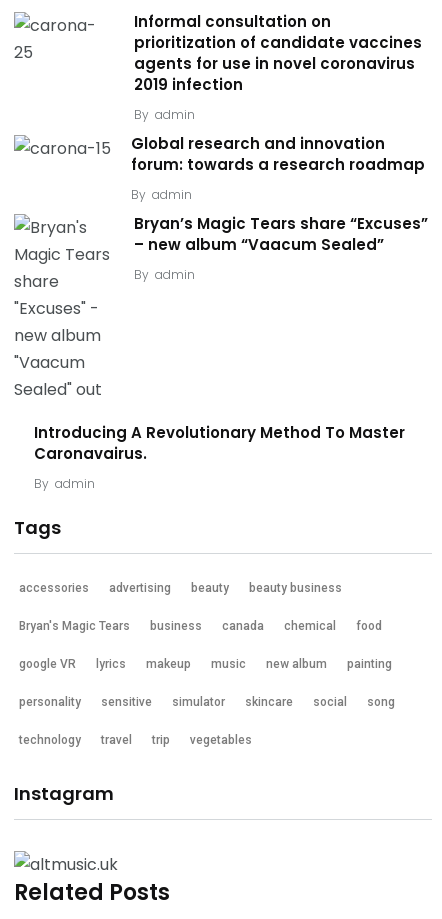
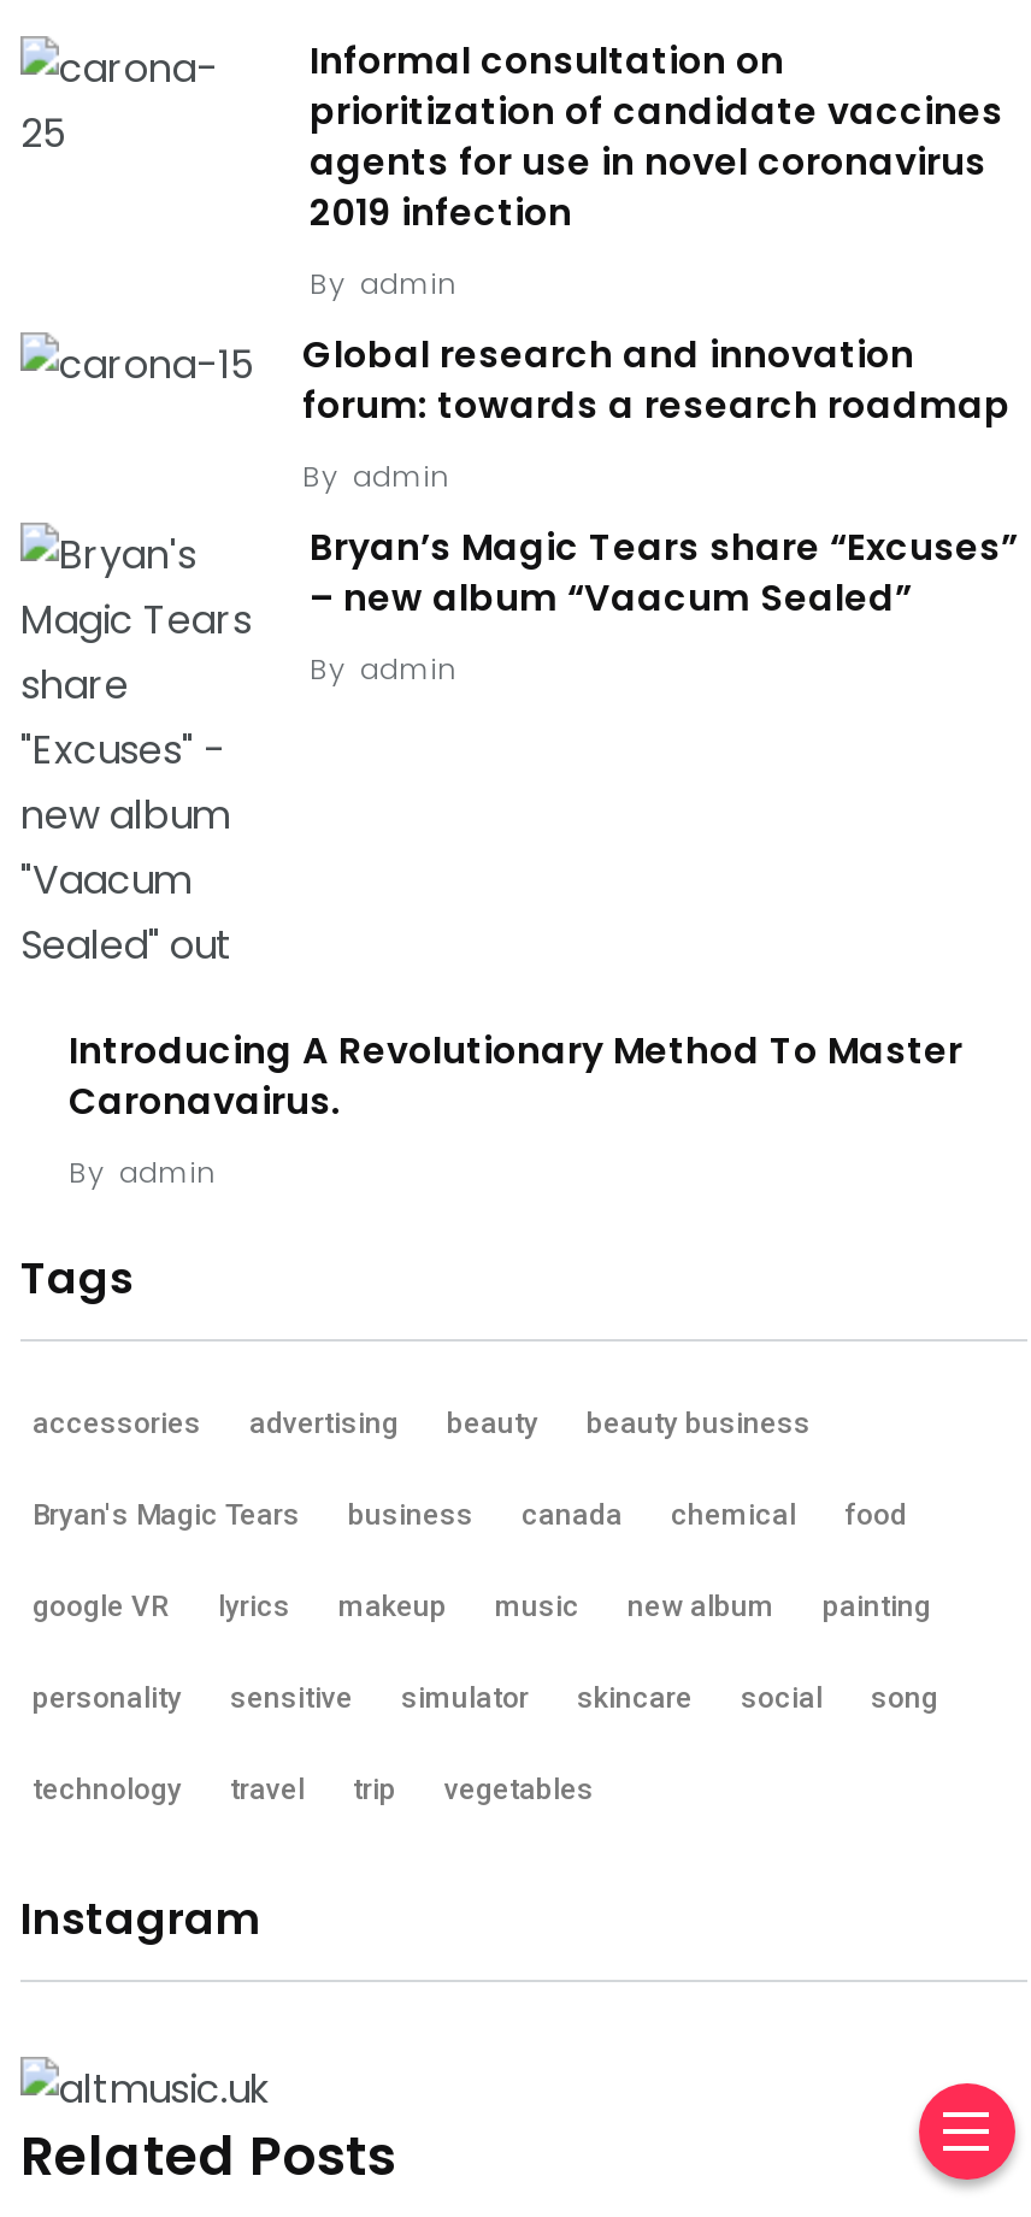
+ [image]
